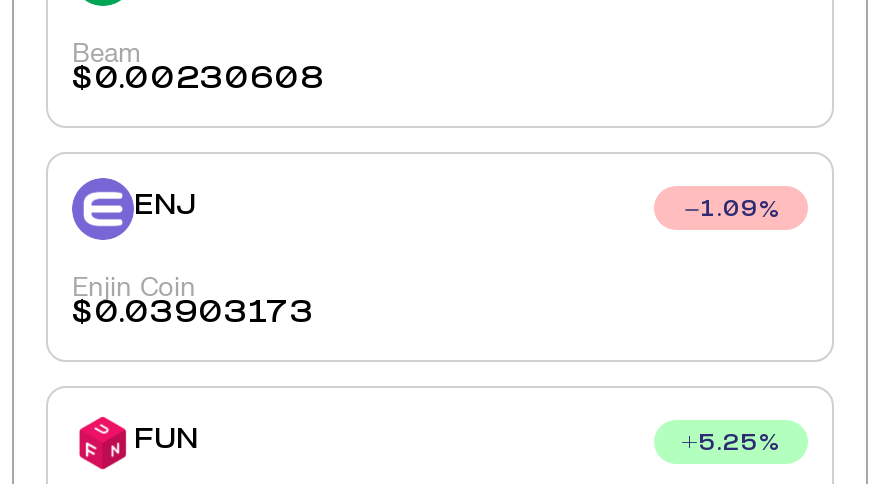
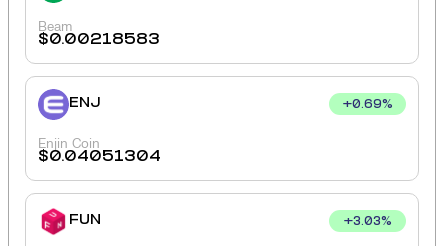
- $0.00230608
+ $0.00218583

- 1.09%
+ +0.69%

- $0.03903173
+ $0.04051304

- +5.25%
+ +3.03%
